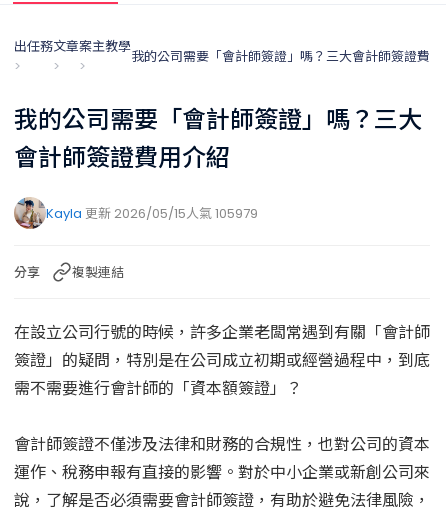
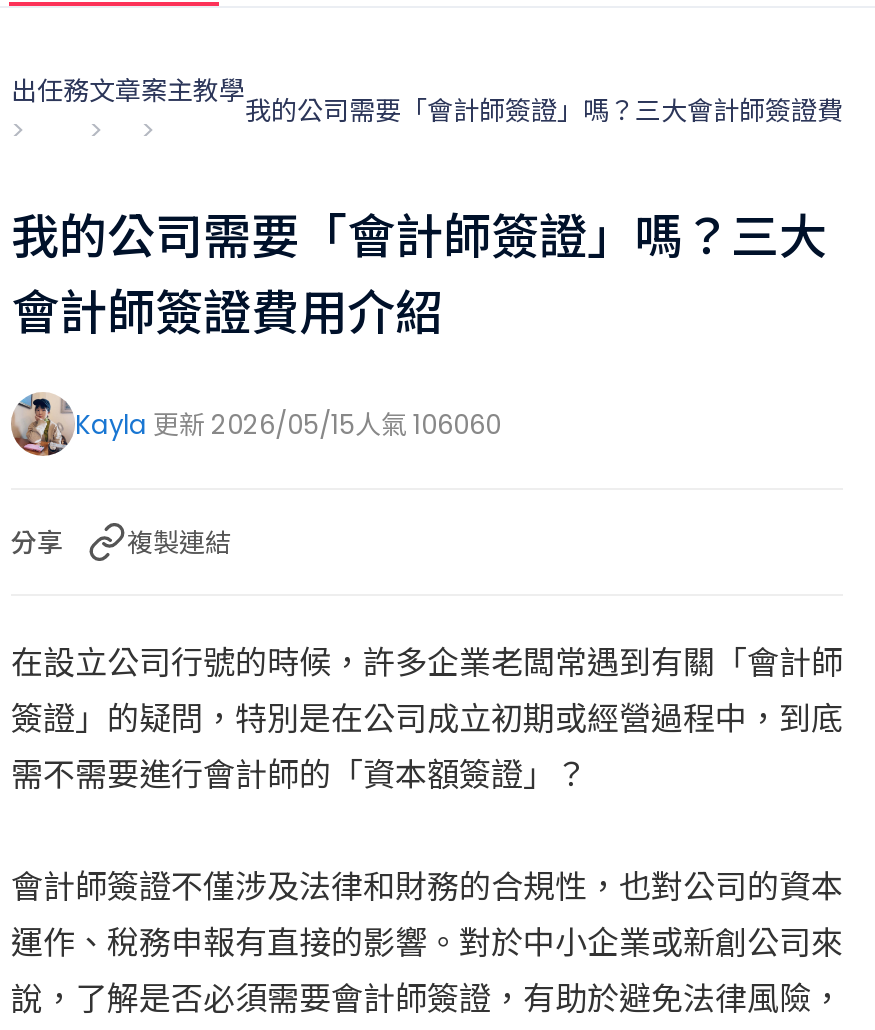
- Kayla 更新 2026/05/15人氣 105979
+ Kayla 更新 2026/05/15人氣 106060
